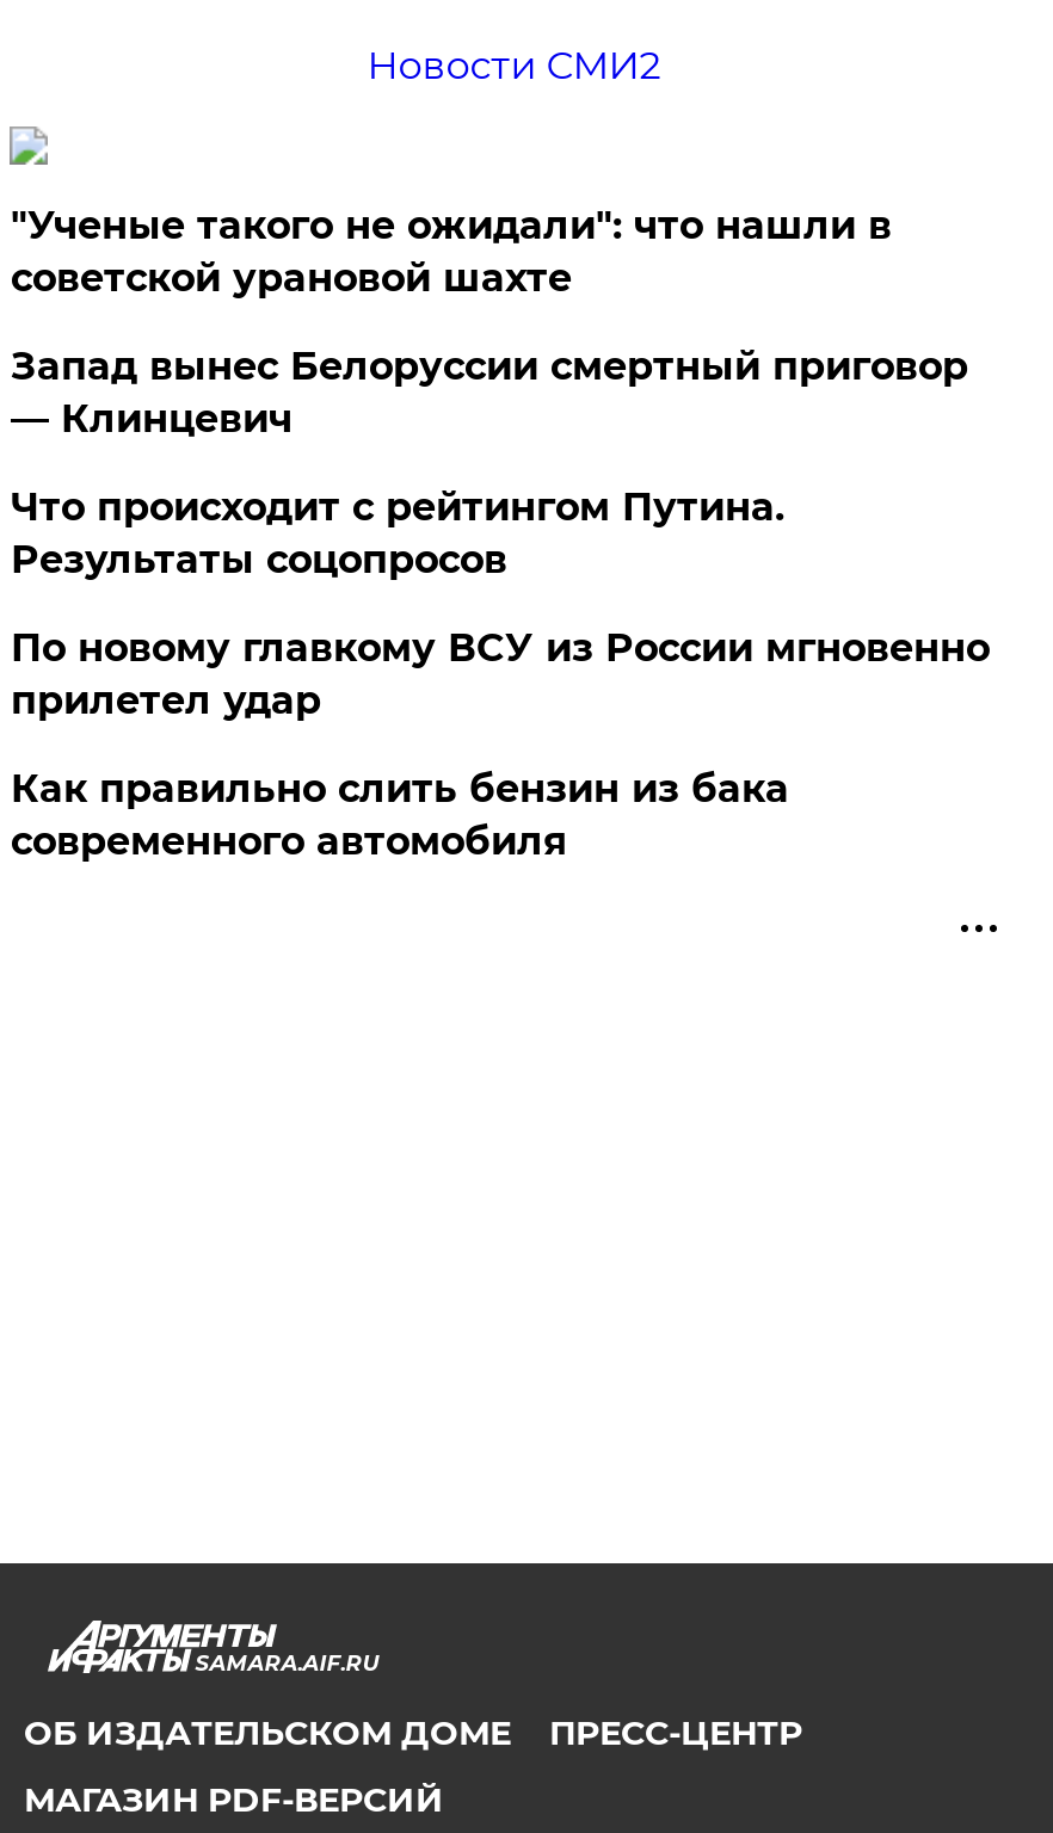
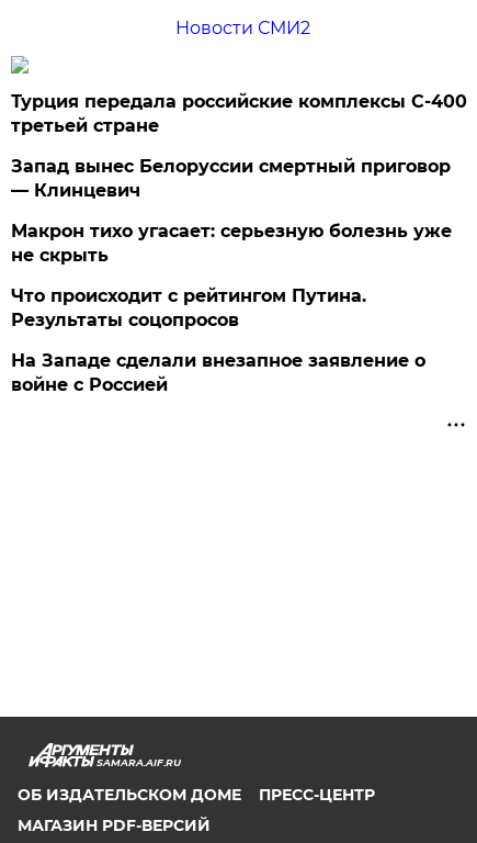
- "Ученые такого не ожидали": что нашли в
- советской урановой шахте
+ Турция передала российские комплексы С-400
+ третьей стране

+ Макрон тихо угасает: серьезную болезнь уже
+ не скрыть

moved down: Что происходит с рейтингом Путина. | Результаты соцопросов

- По новому главкому ВСУ из России мгновенно
- прилетел удар
- Как правильно слить бензин из бака
- современного автомобиля
+ На Западе сделали внезапное заявление о
+ войне с Россией
